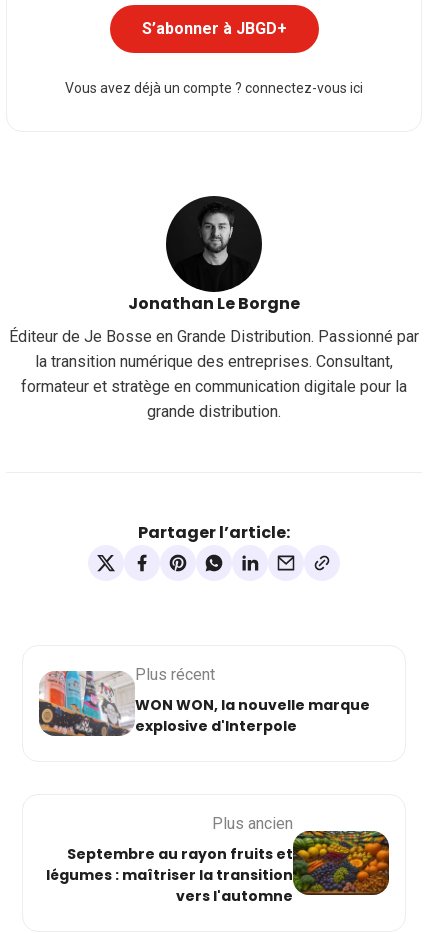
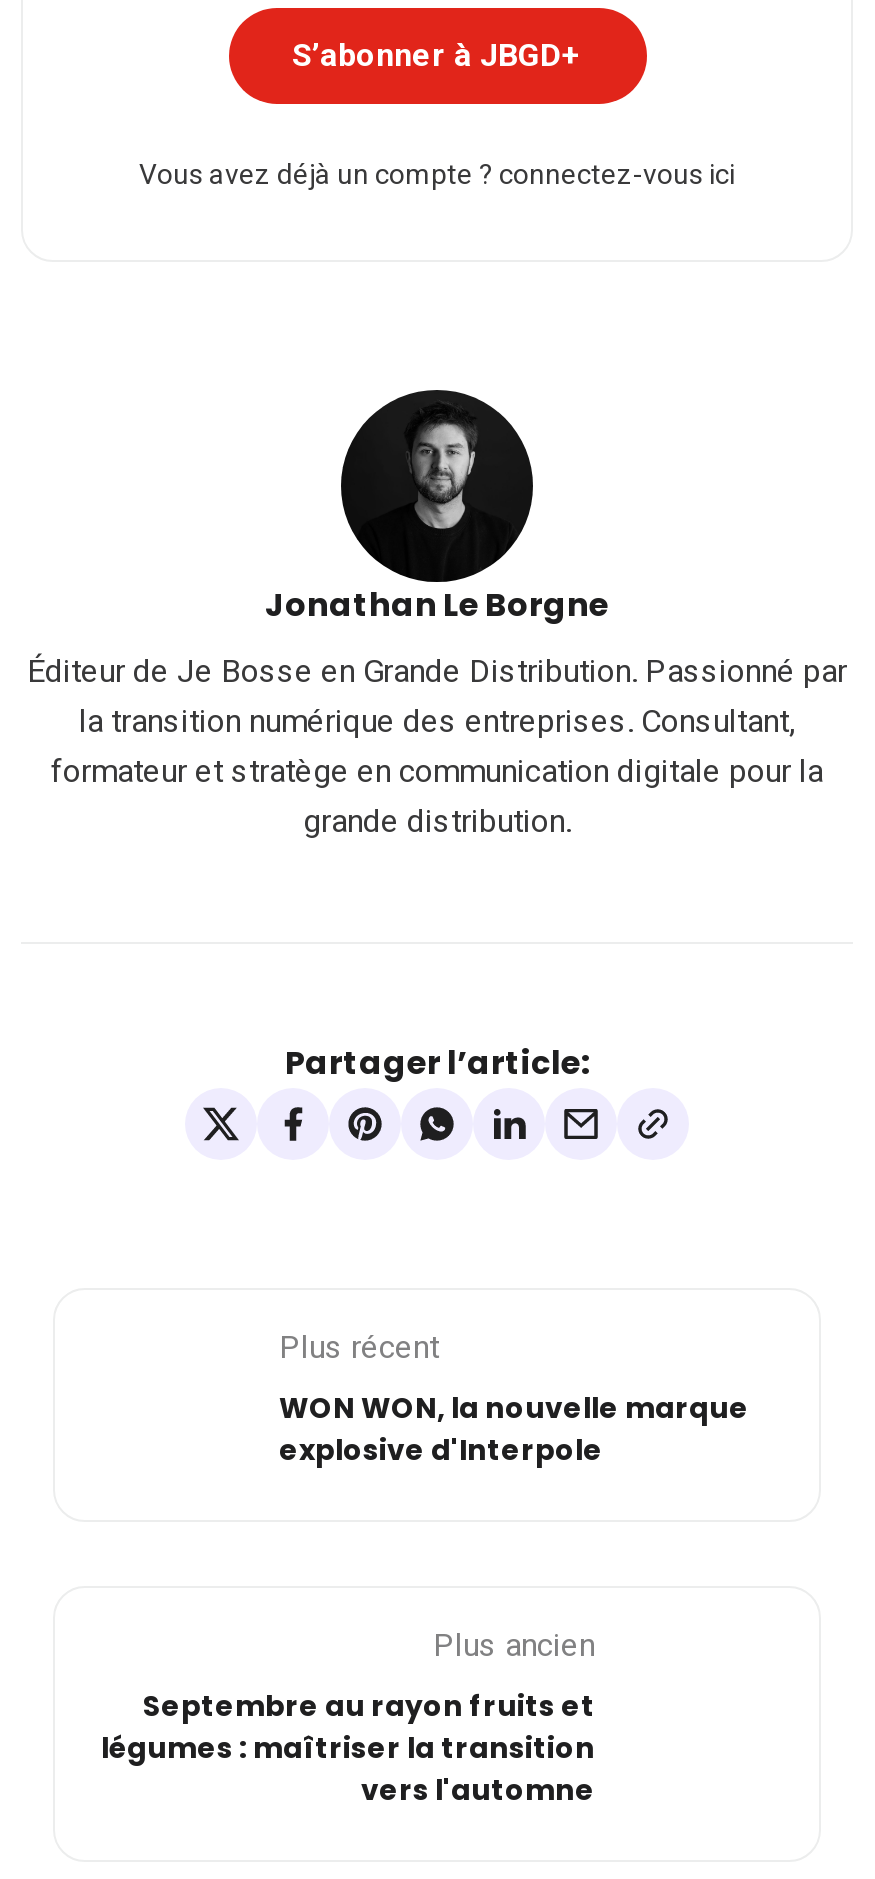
- [image]

- [image]
